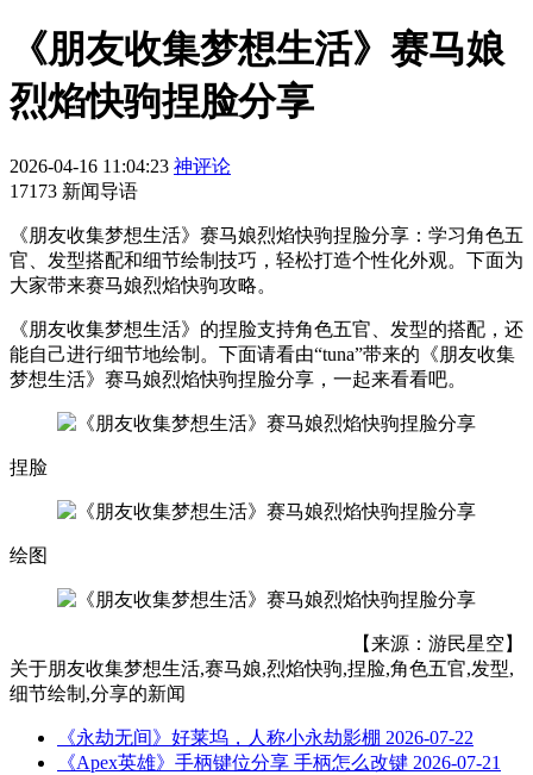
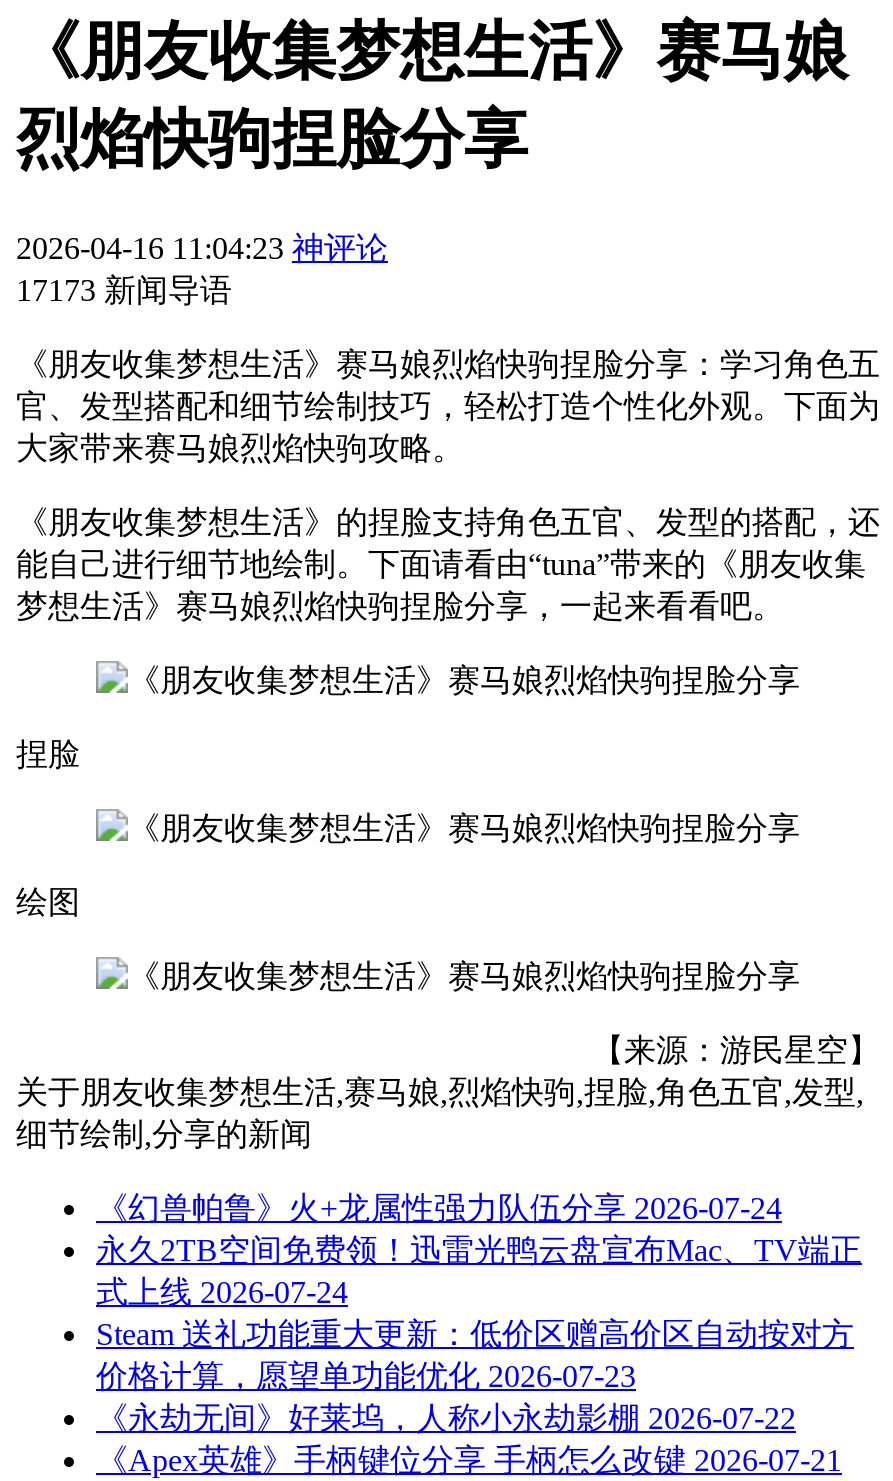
+ 《幻兽帕鲁》火+龙属性强力队伍分享 2026-07-24
+ 永久2TB空间免费领！迅雷光鸭云盘宣布Mac、TV端正
+ 式上线 2026-07-24
+ Steam 送礼功能重大更新：低价区赠高价区自动按对方
+ 价格计算，愿望单功能优化 2026-07-23
